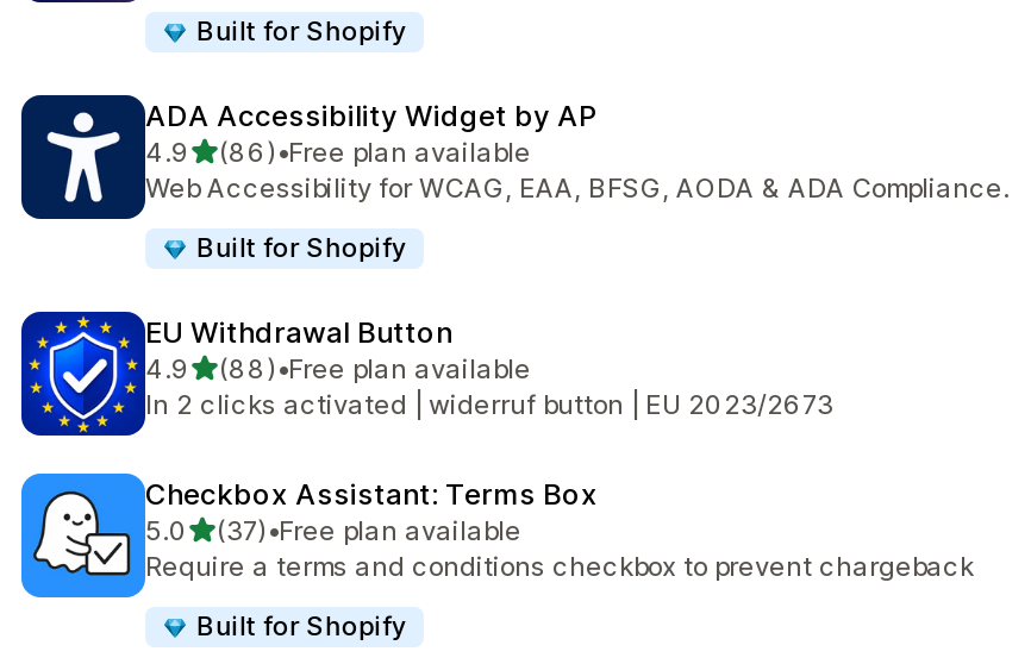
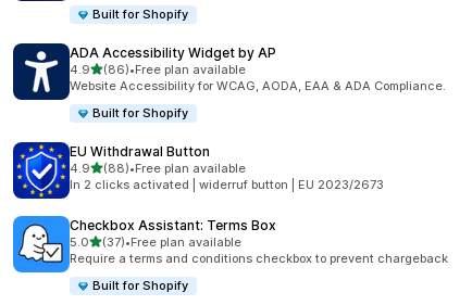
- Web Accessibility for WCAG, EAA, BFSG, AODA & ADA Compliance.
+ Website Accessibility for WCAG, AODA, EAA & ADA Compliance.
